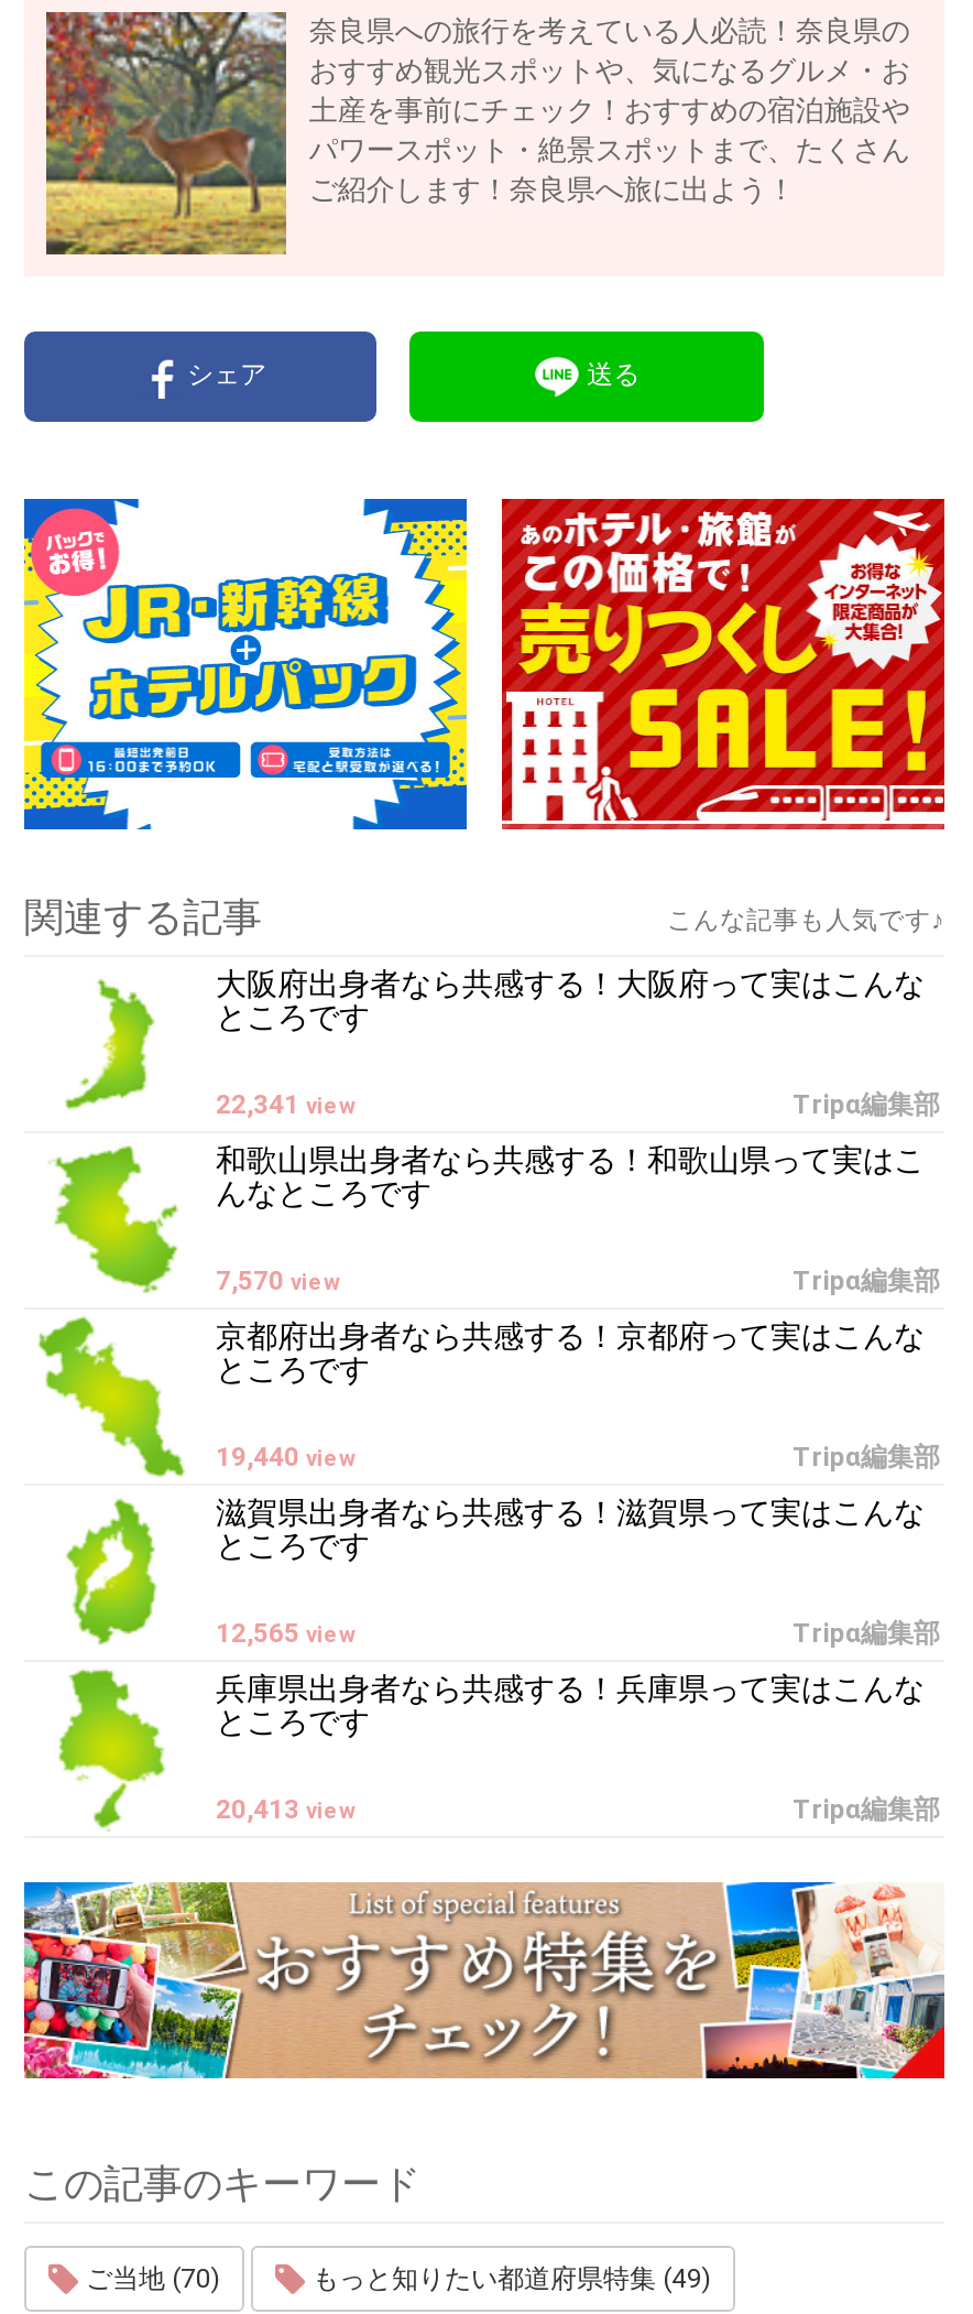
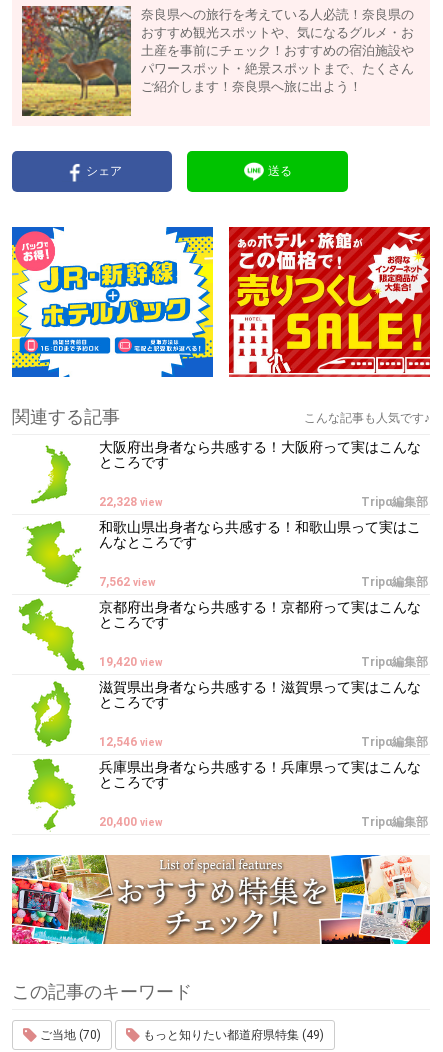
- 22,341 view
+ 22,328 view

- 7,570 view
+ 7,562 view

- 19,440 view
+ 19,420 view

- 12,565 view
+ 12,546 view

- 20,413 view
+ 20,400 view
